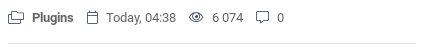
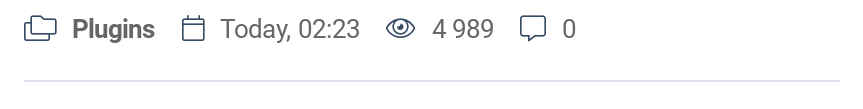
- Today, 04:38
+ Today, 02:23

- 6 074
+ 4 989
